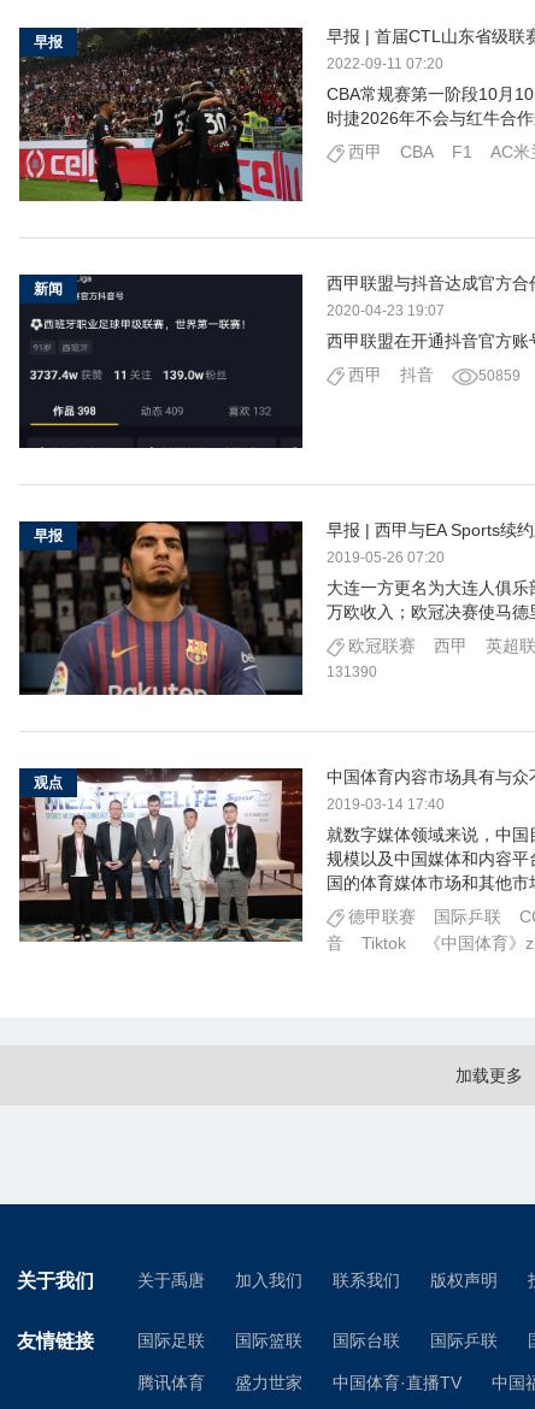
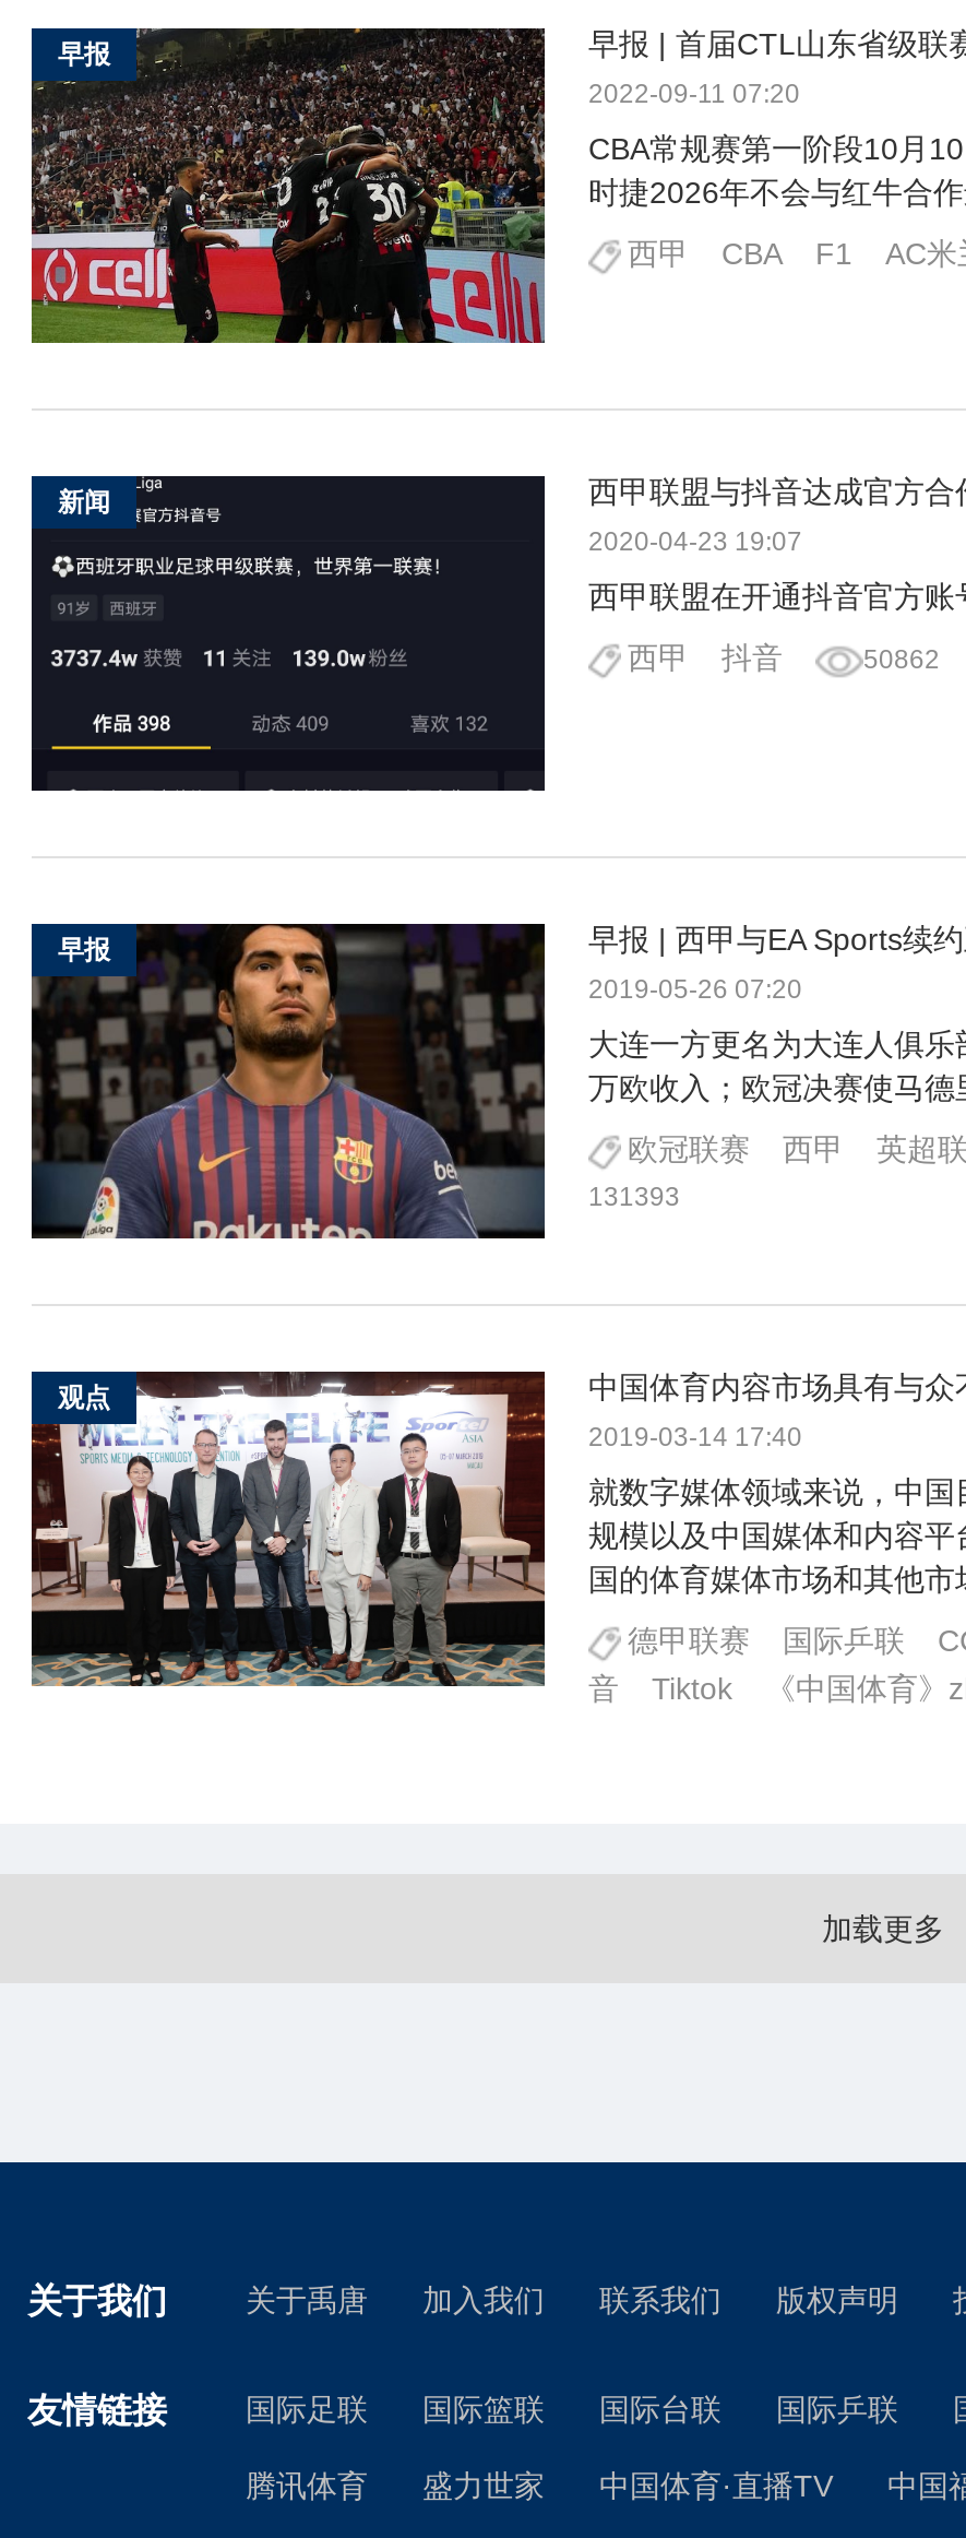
- 50859
+ 50862

- 131390
+ 131393
